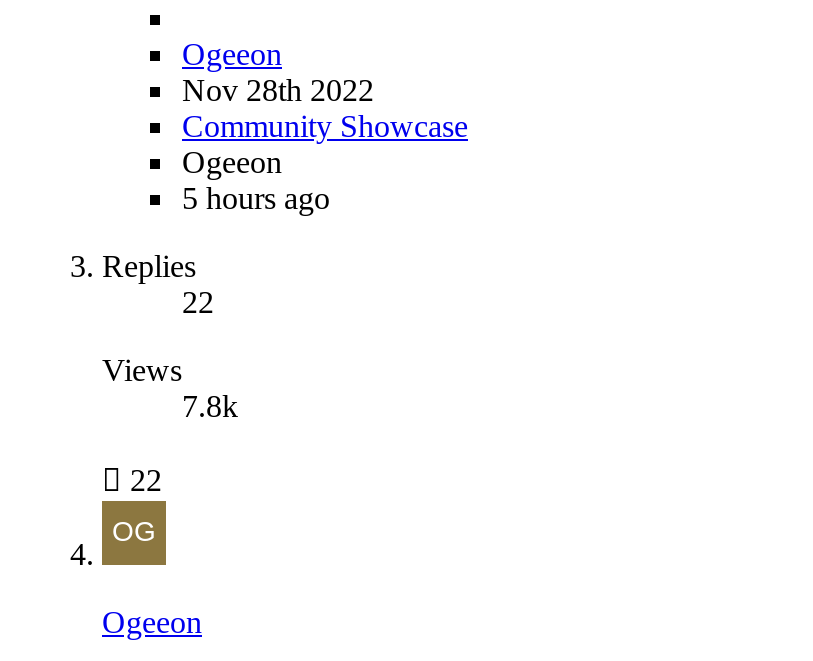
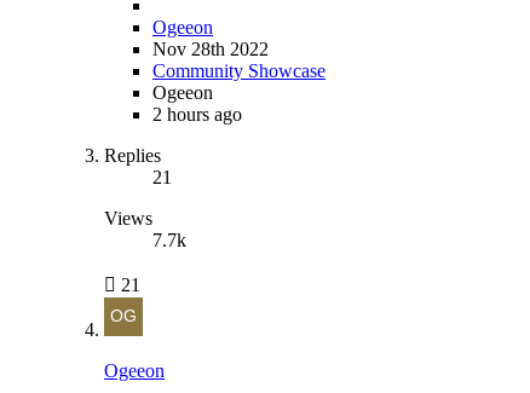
- 5 hours ago
+ 2 hours ago

- 22
+ 21

- 7.8k
+ 7.7k

- 22
+ 21
